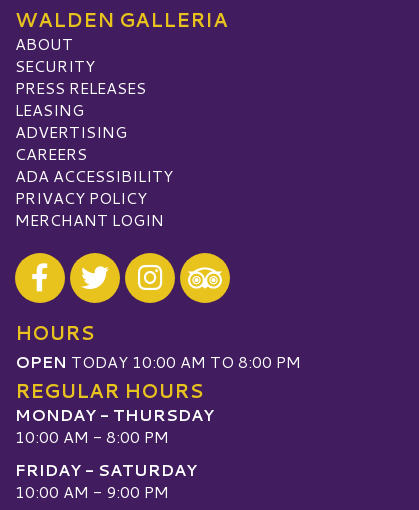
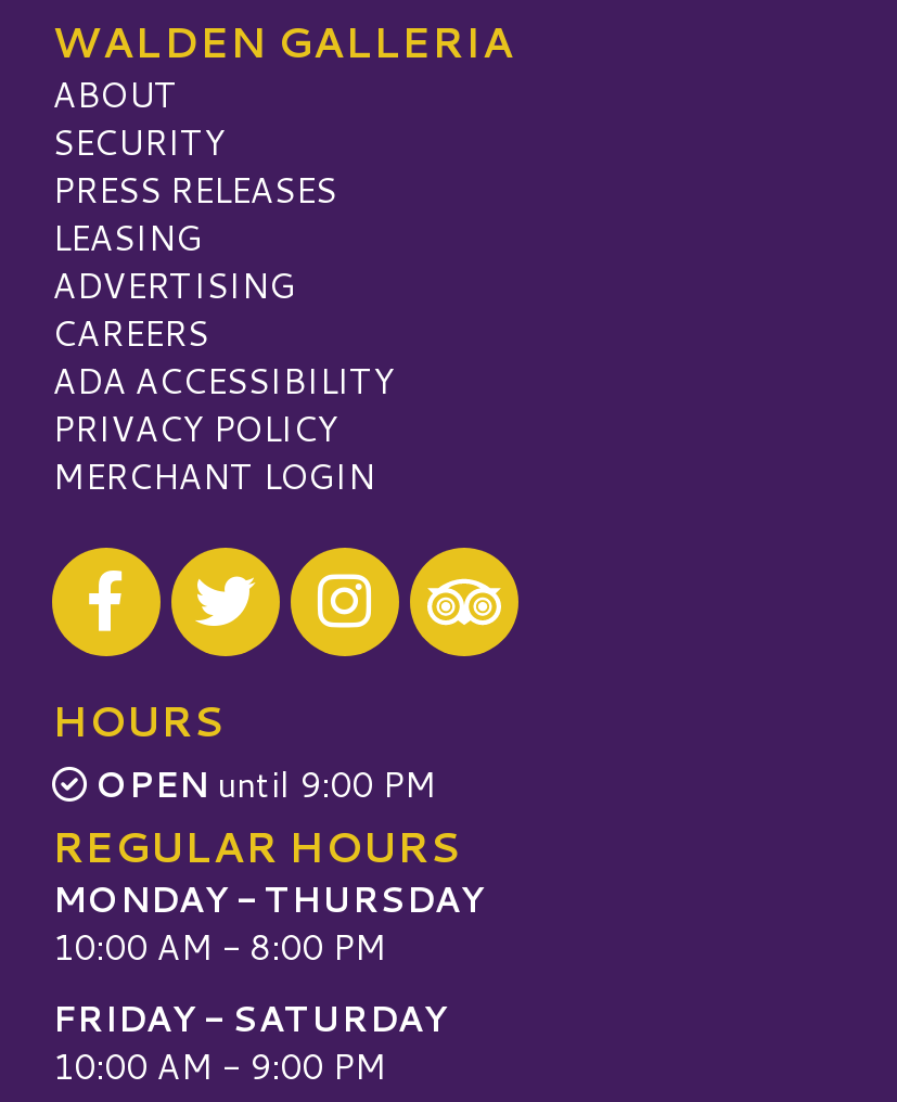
- OPEN TODAY 10:00 AM TO 8:00 PM
+ OPEN until 9:00 PM
